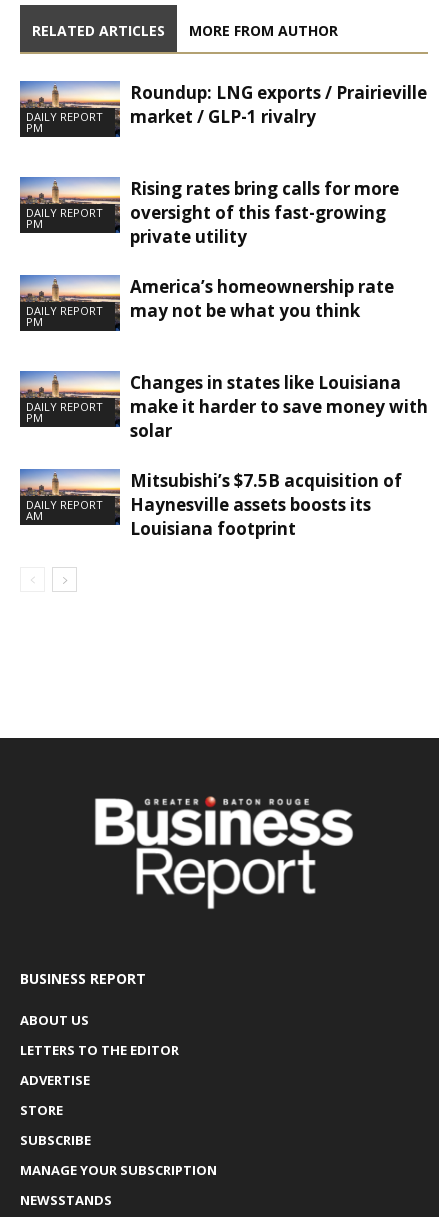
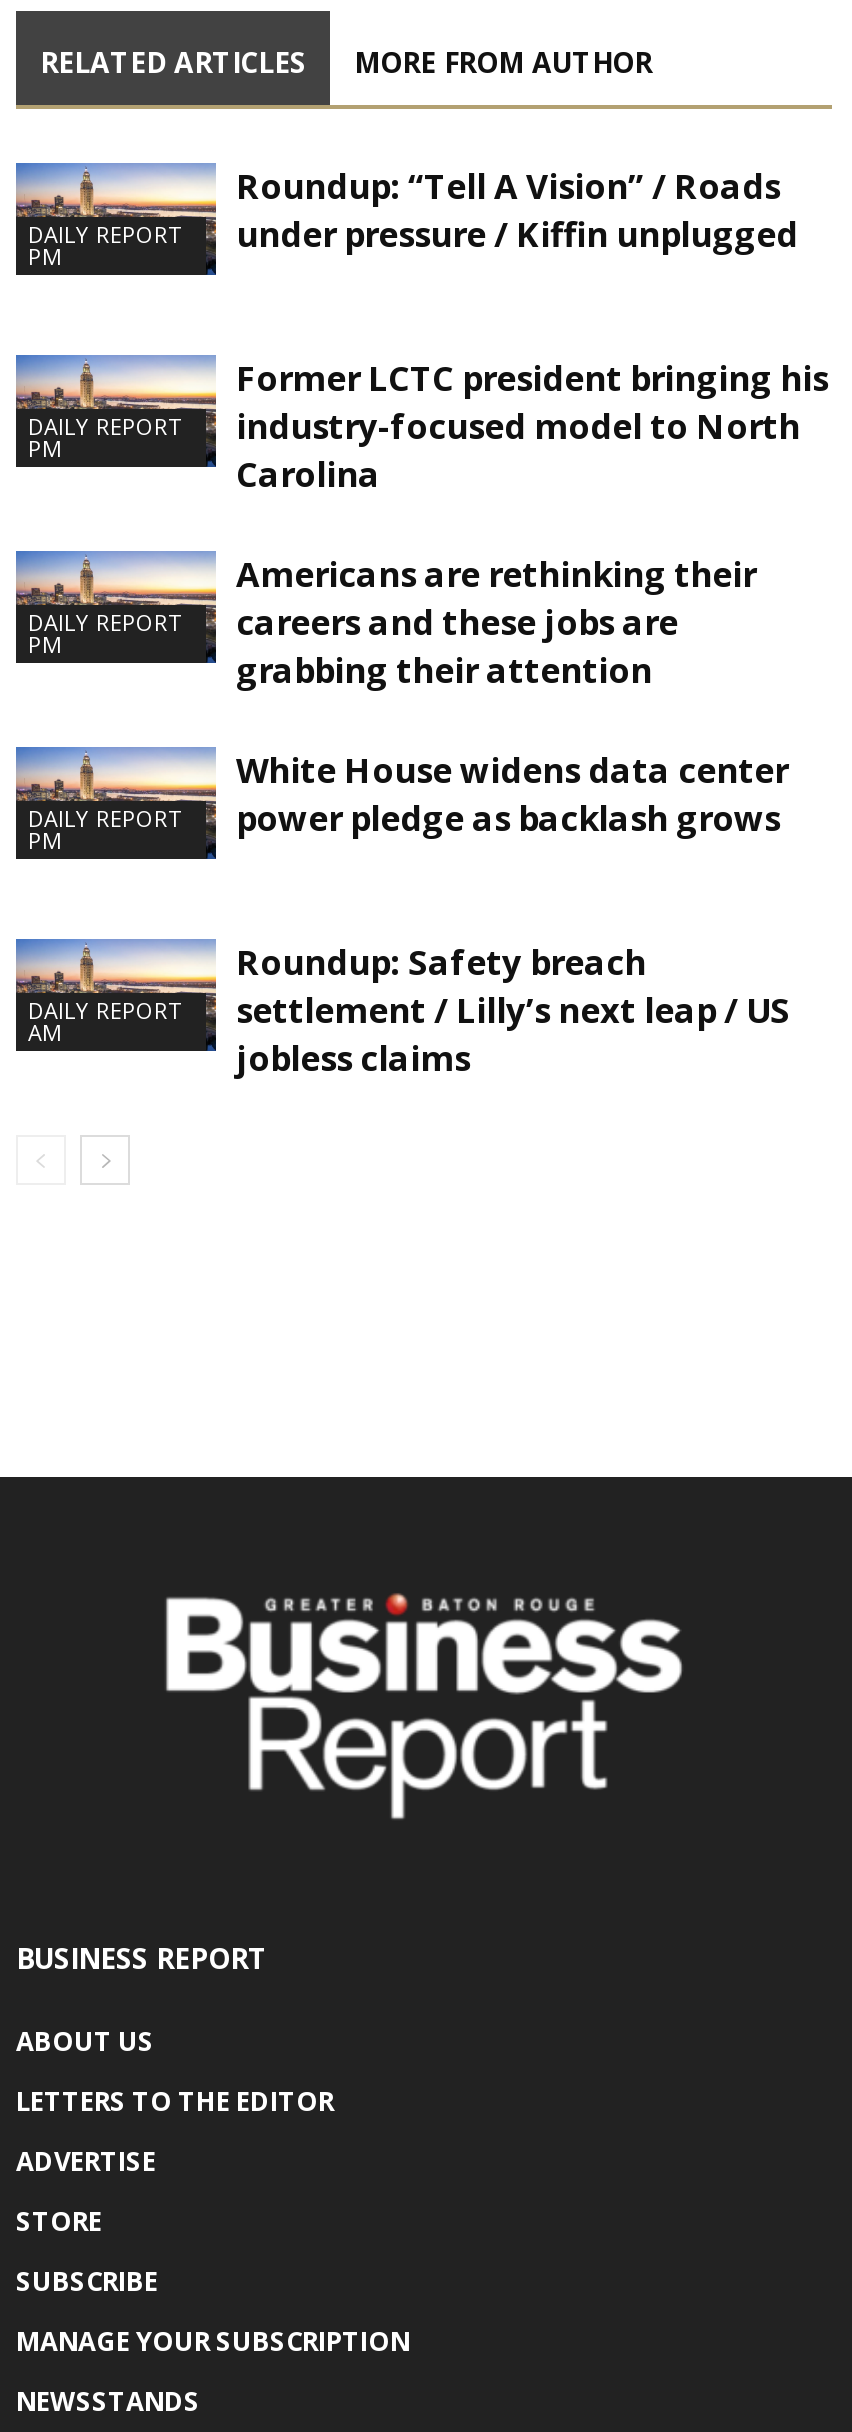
- Roundup: LNG exports / Prairieville
- market / GLP-1 rivalry
+ Roundup: “Tell A Vision” / Roads
+ under pressure / Kiffin unplugged

- Rising rates bring calls for more
- oversight of this fast-growing
- private utility
+ Former LCTC president bringing his
+ industry-focused model to North
+ Carolina

- America’s homeownership rate
- may not be what you think
+ Americans are rethinking their
+ careers and these jobs are
+ grabbing their attention

- Changes in states like Louisiana
- make it harder to save money with
- solar
+ White House widens data center
+ power pledge as backlash grows

- Mitsubishi’s $7.5B acquisition of
- Haynesville assets boosts its
- Louisiana footprint
+ Roundup: Safety breach
+ settlement / Lilly’s next leap / US
+ jobless claims
